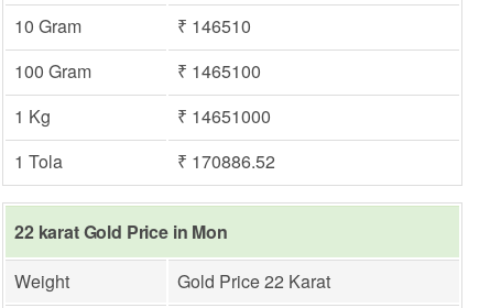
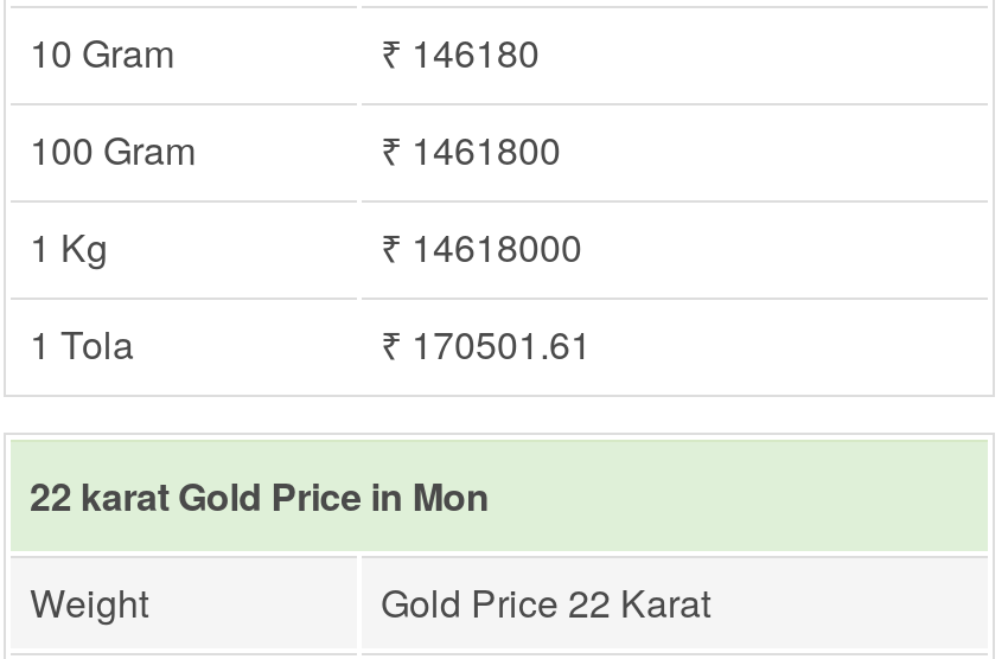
- ₹ 146510
+ ₹ 146180

- ₹ 1465100
+ ₹ 1461800

- ₹ 14651000
+ ₹ 14618000

- ₹ 170886.52
+ ₹ 170501.61
